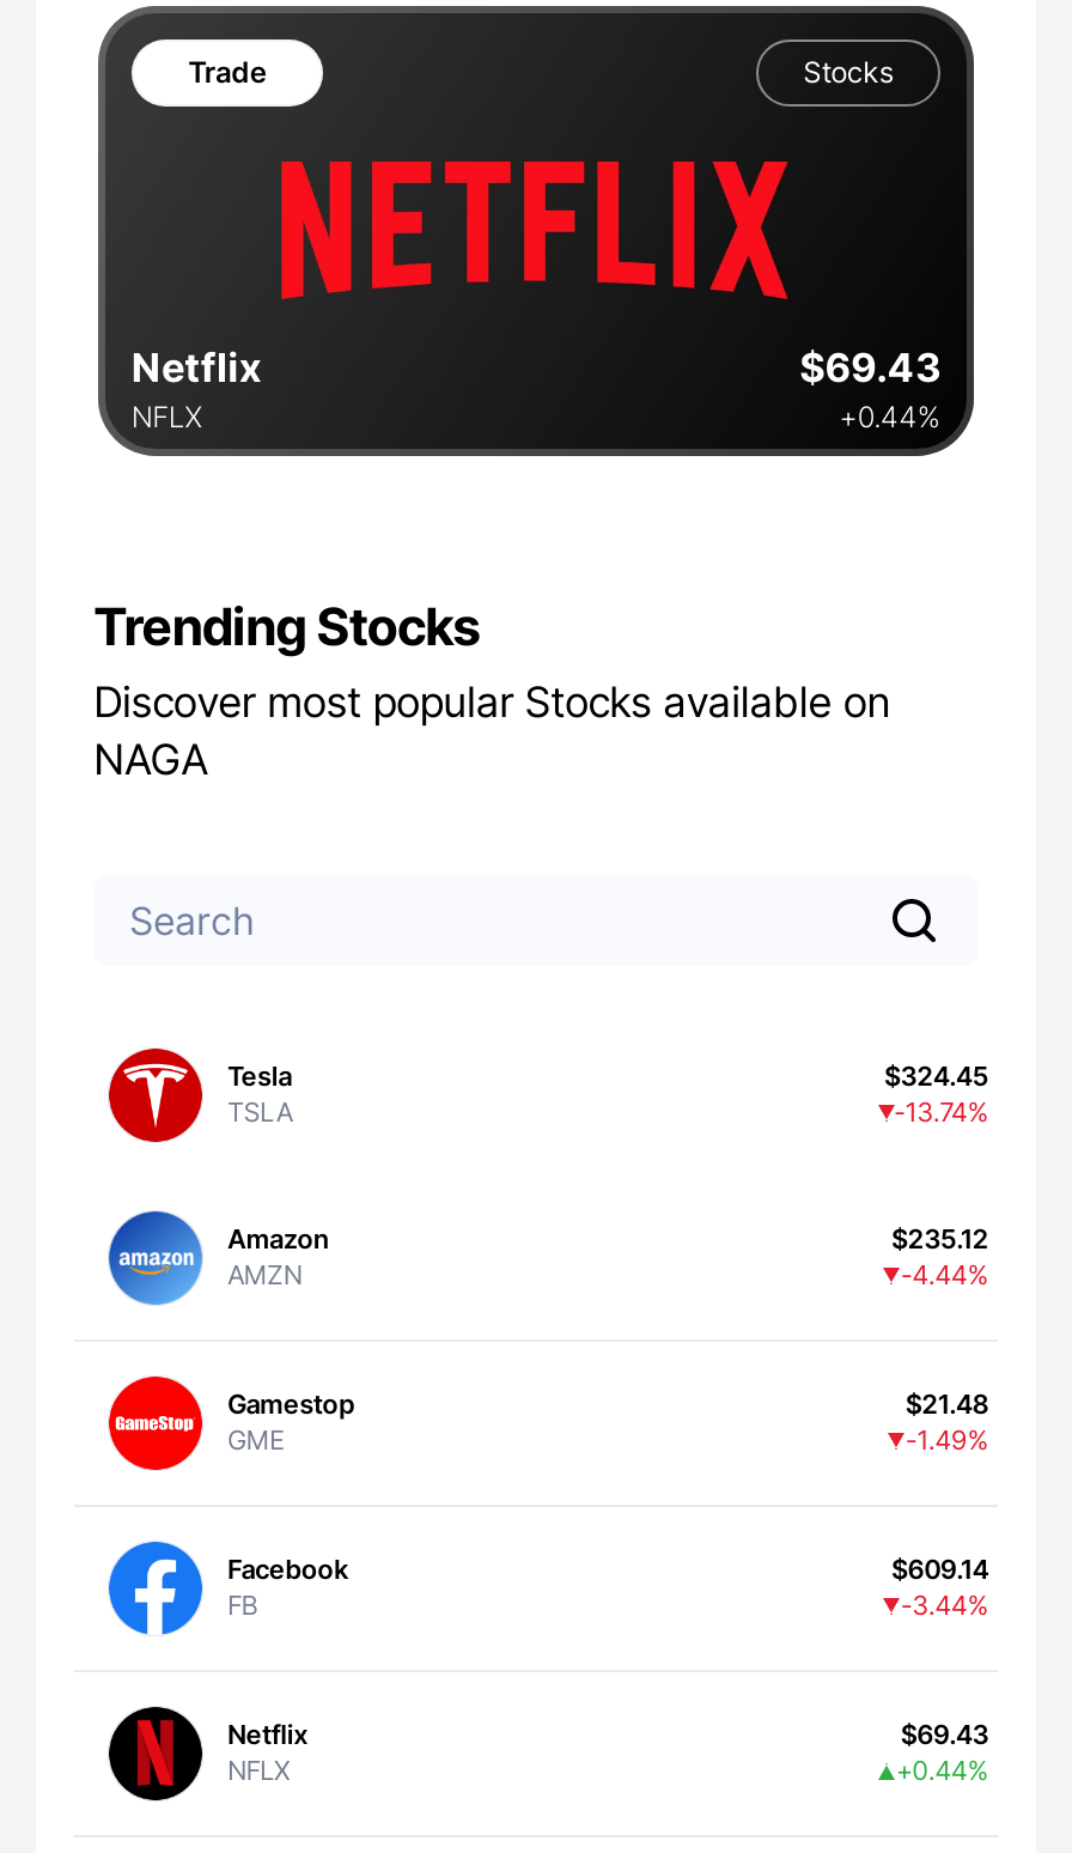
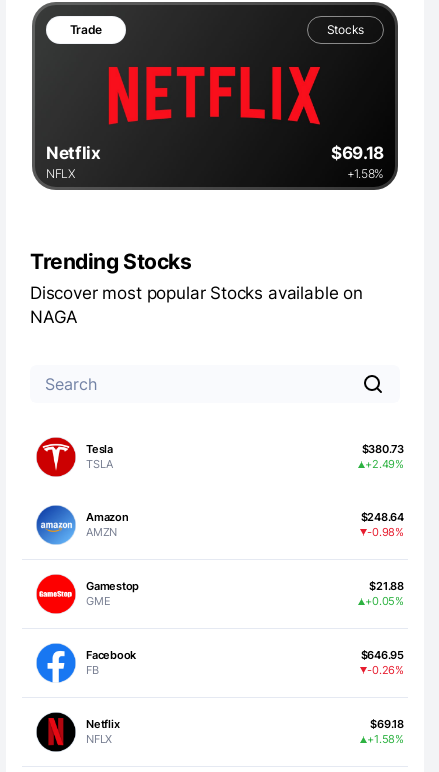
- $69.43
+ $69.18

- +0.44%
+ +1.58%

- $324.45
+ $380.73

- -13.74%
+ +2.49%

- $235.12
+ $248.64

- -4.44%
+ -0.98%

- $21.48
+ $21.88

- -1.49%
+ +0.05%

- $609.14
+ $646.95

- -3.44%
+ -0.26%

- $69.43
+ $69.18

- +0.44%
+ +1.58%
